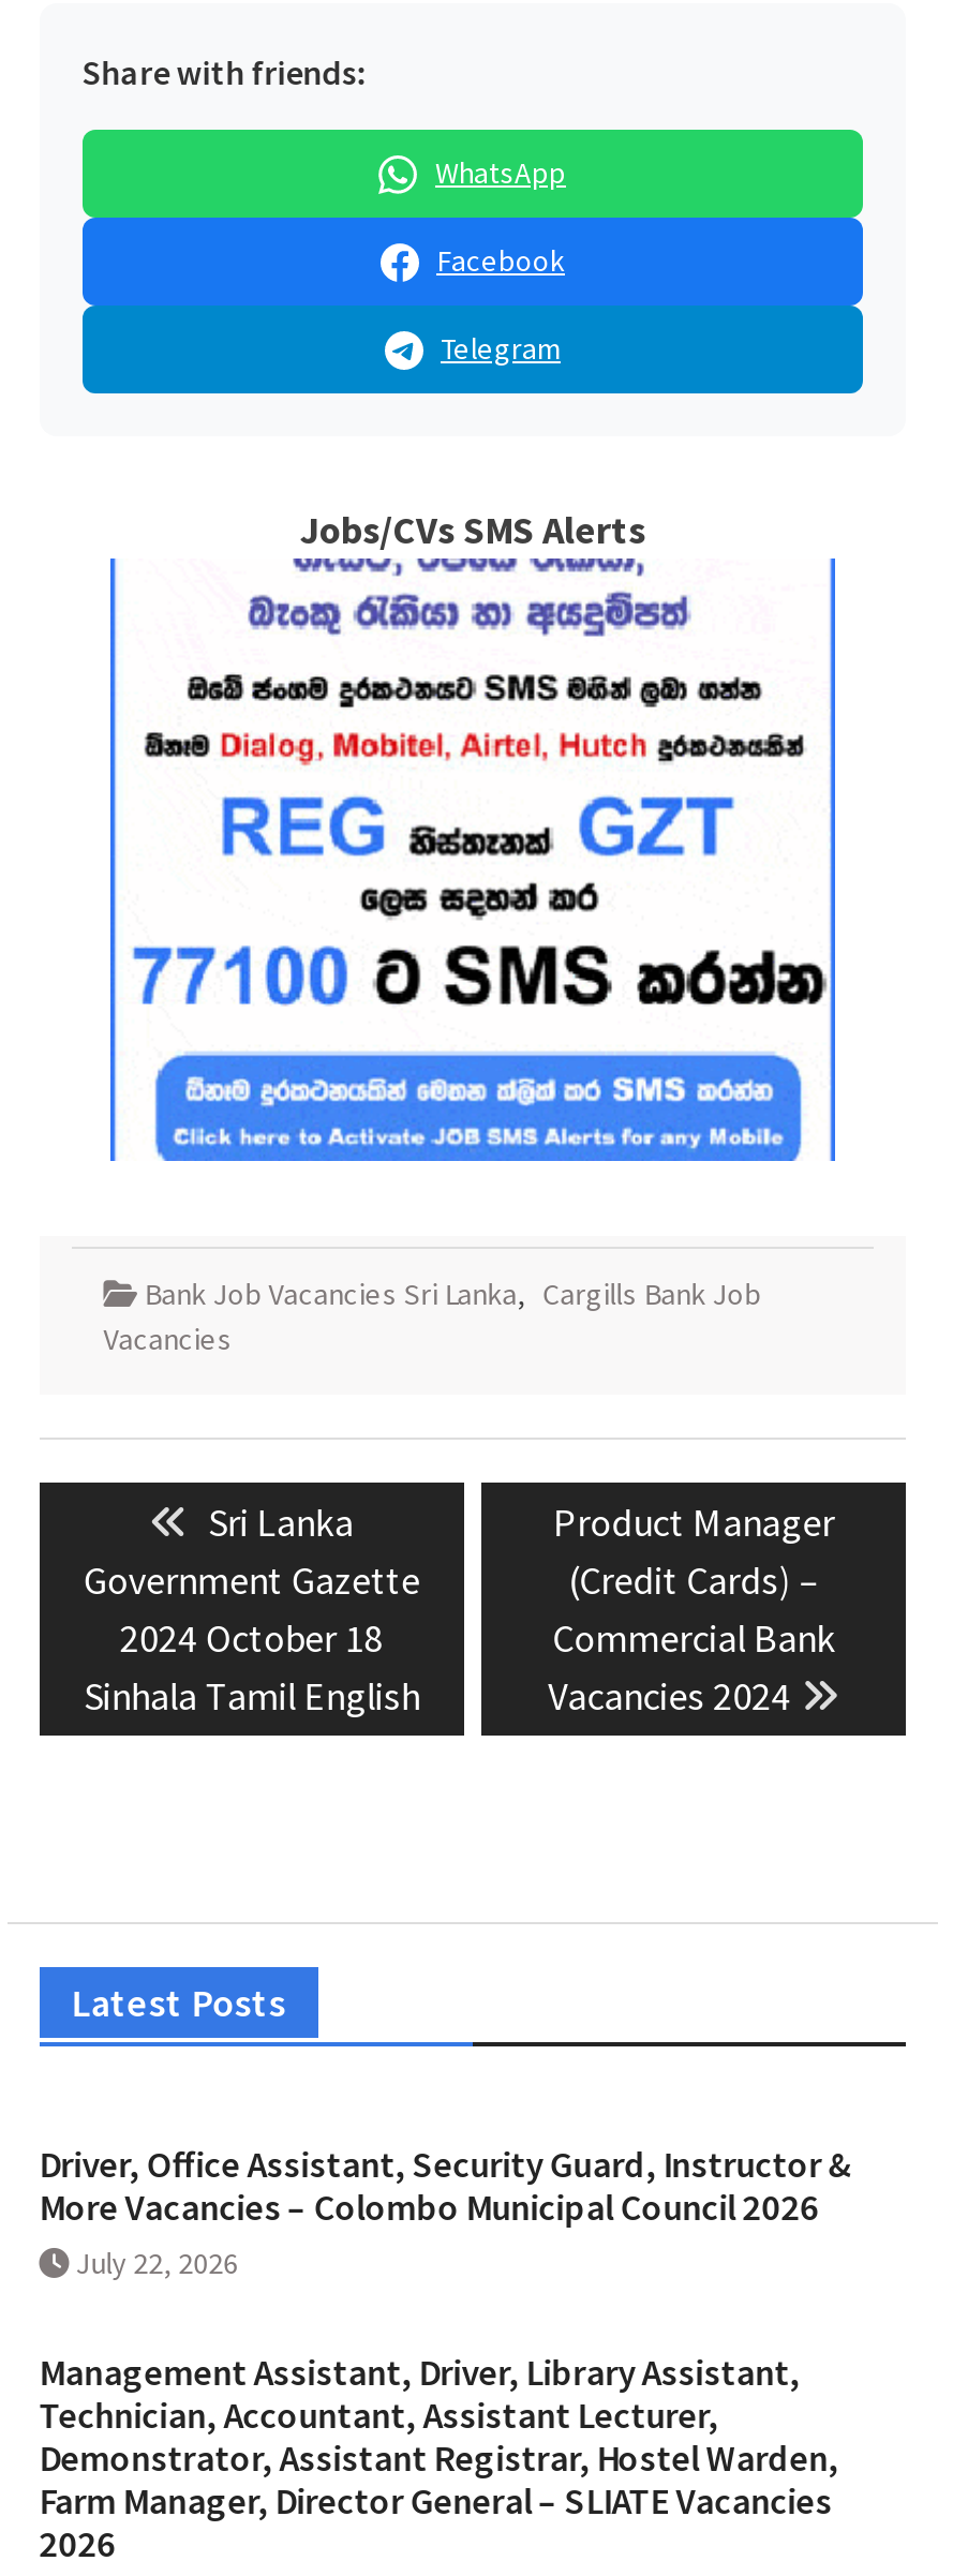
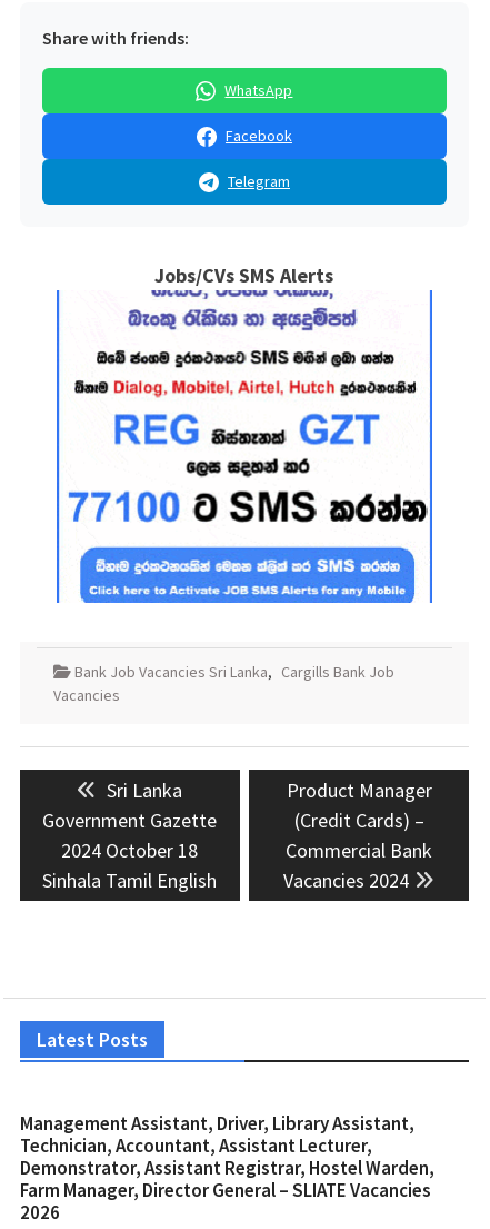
- Driver, Office Assistant, Security Guard, Instructor &
- More Vacancies – Colombo Municipal Council 2026
- July 22, 2026
